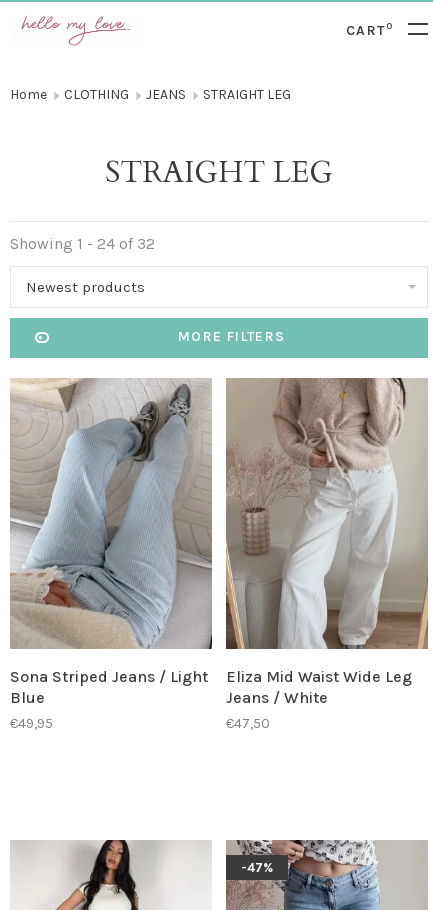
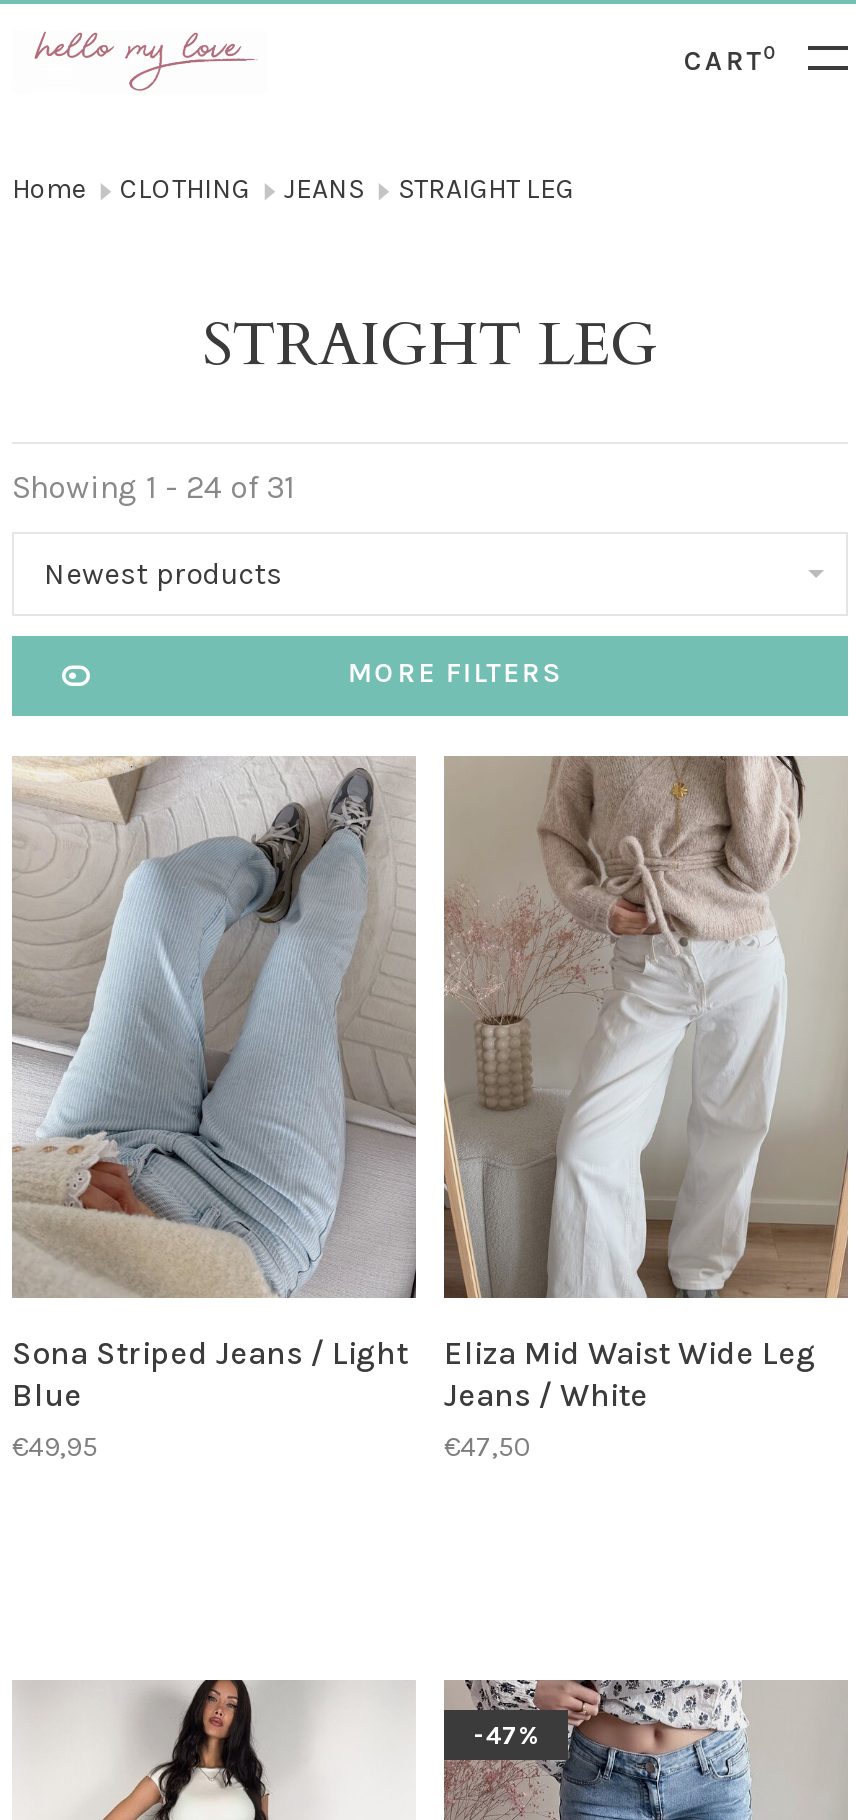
- Showing 1 - 24 of 32
+ Showing 1 - 24 of 31
